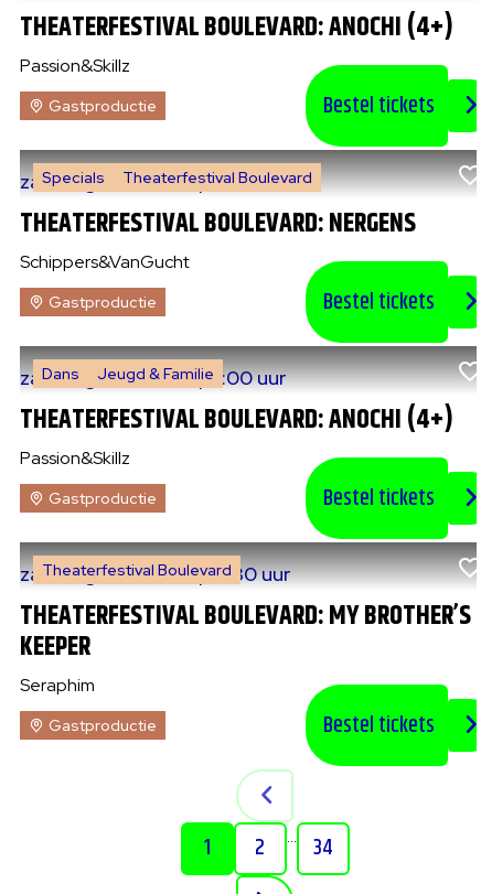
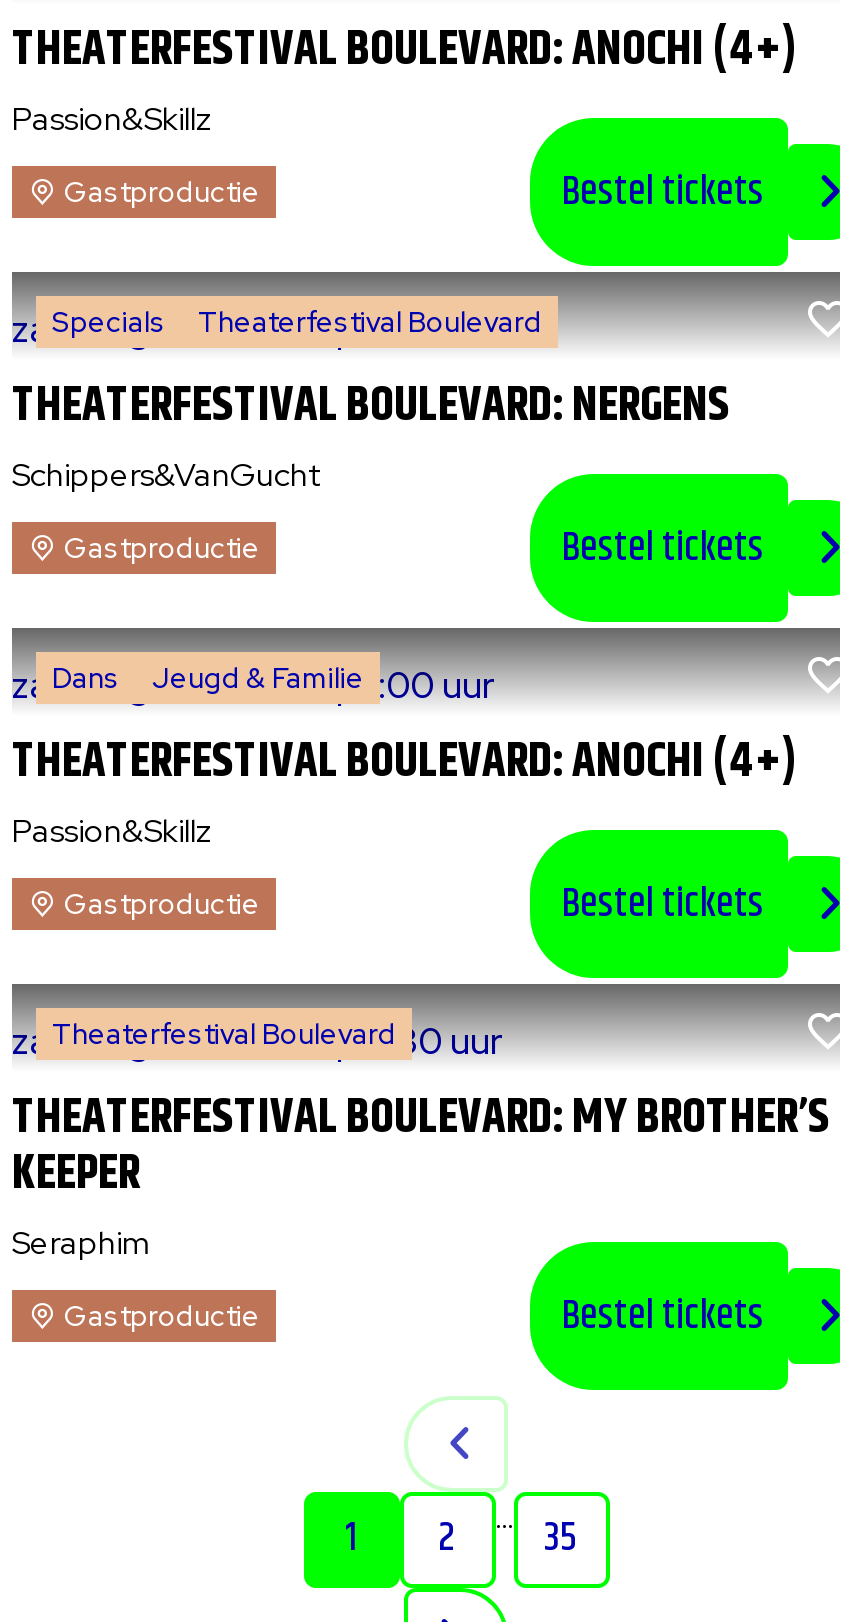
- 34
+ 35
